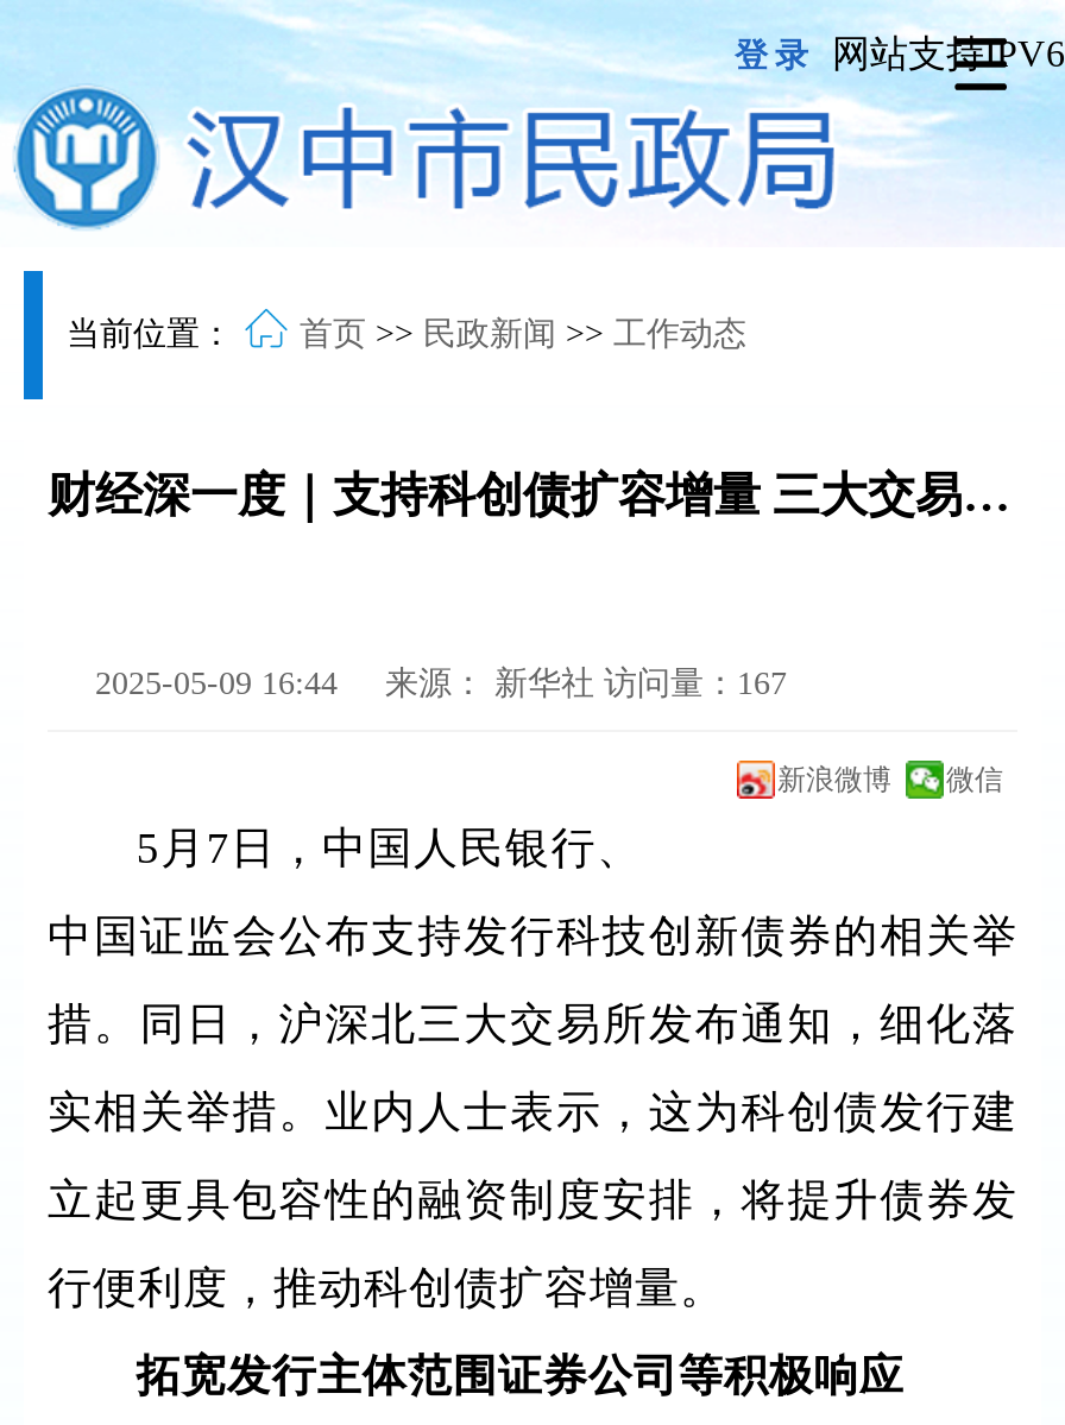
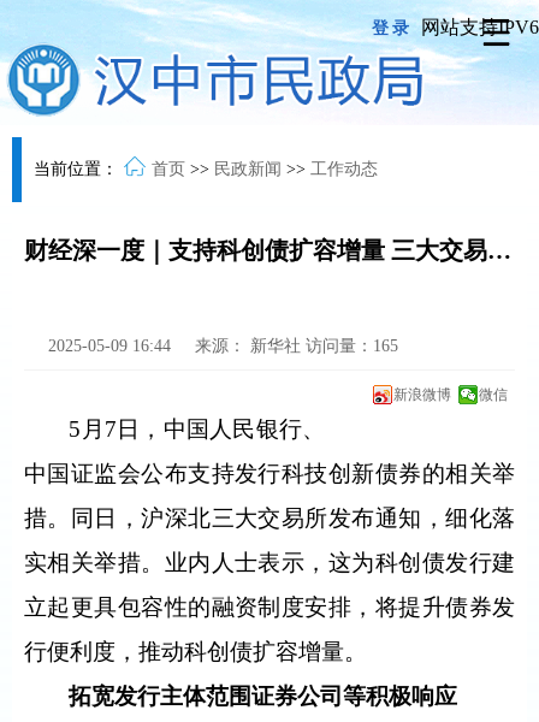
- 来源： 新华社访问量：167
+ 来源： 新华社访问量：165
